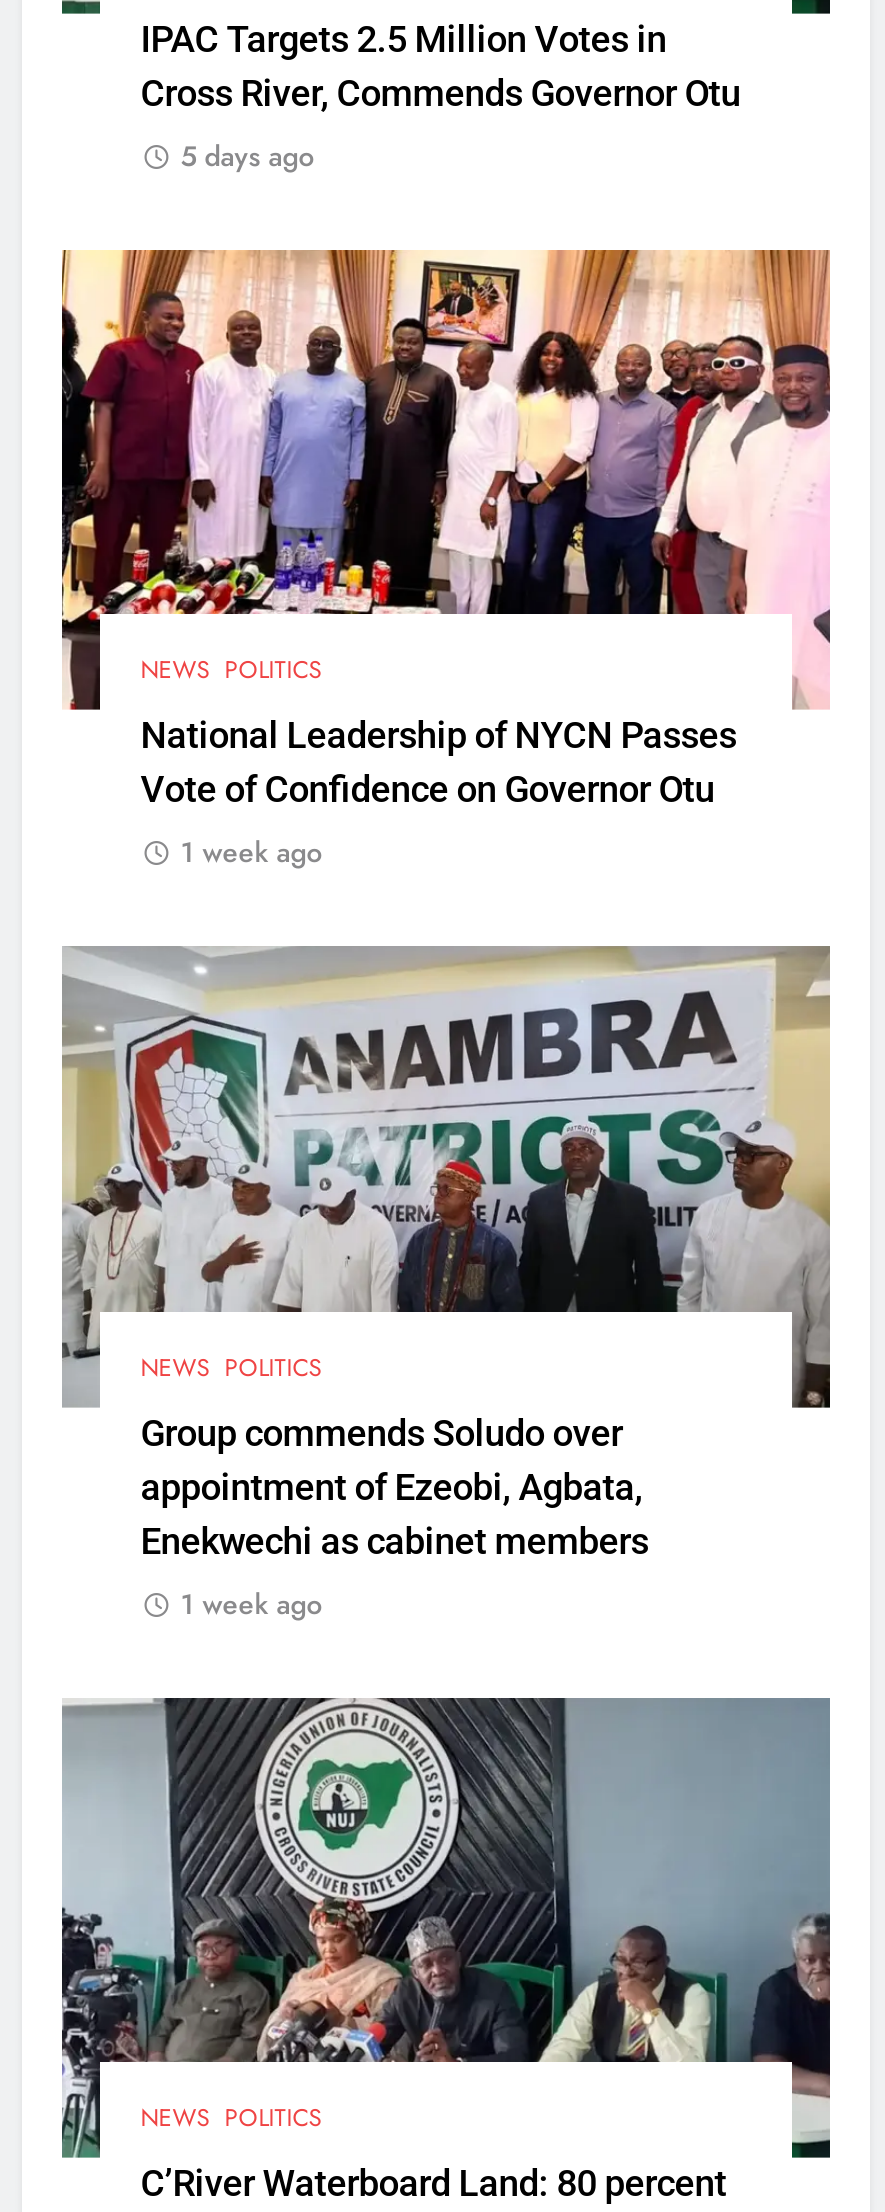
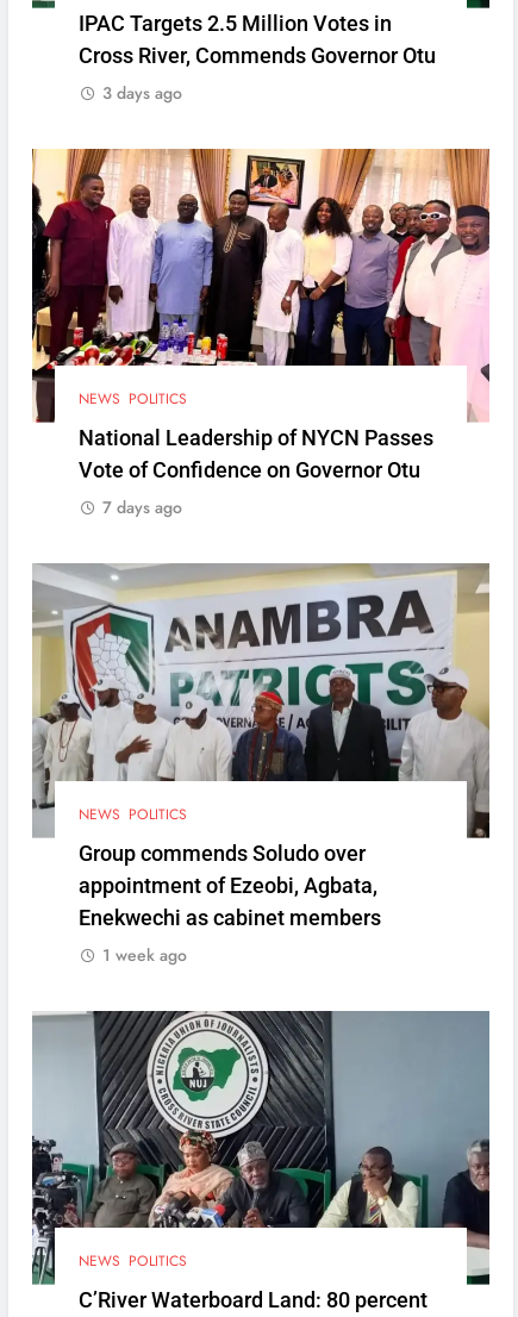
- 5 days ago
+ 3 days ago

- 1 week ago
+ 7 days ago
